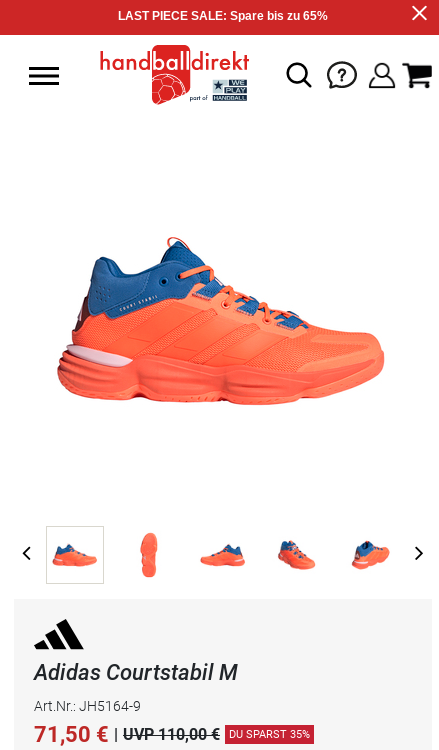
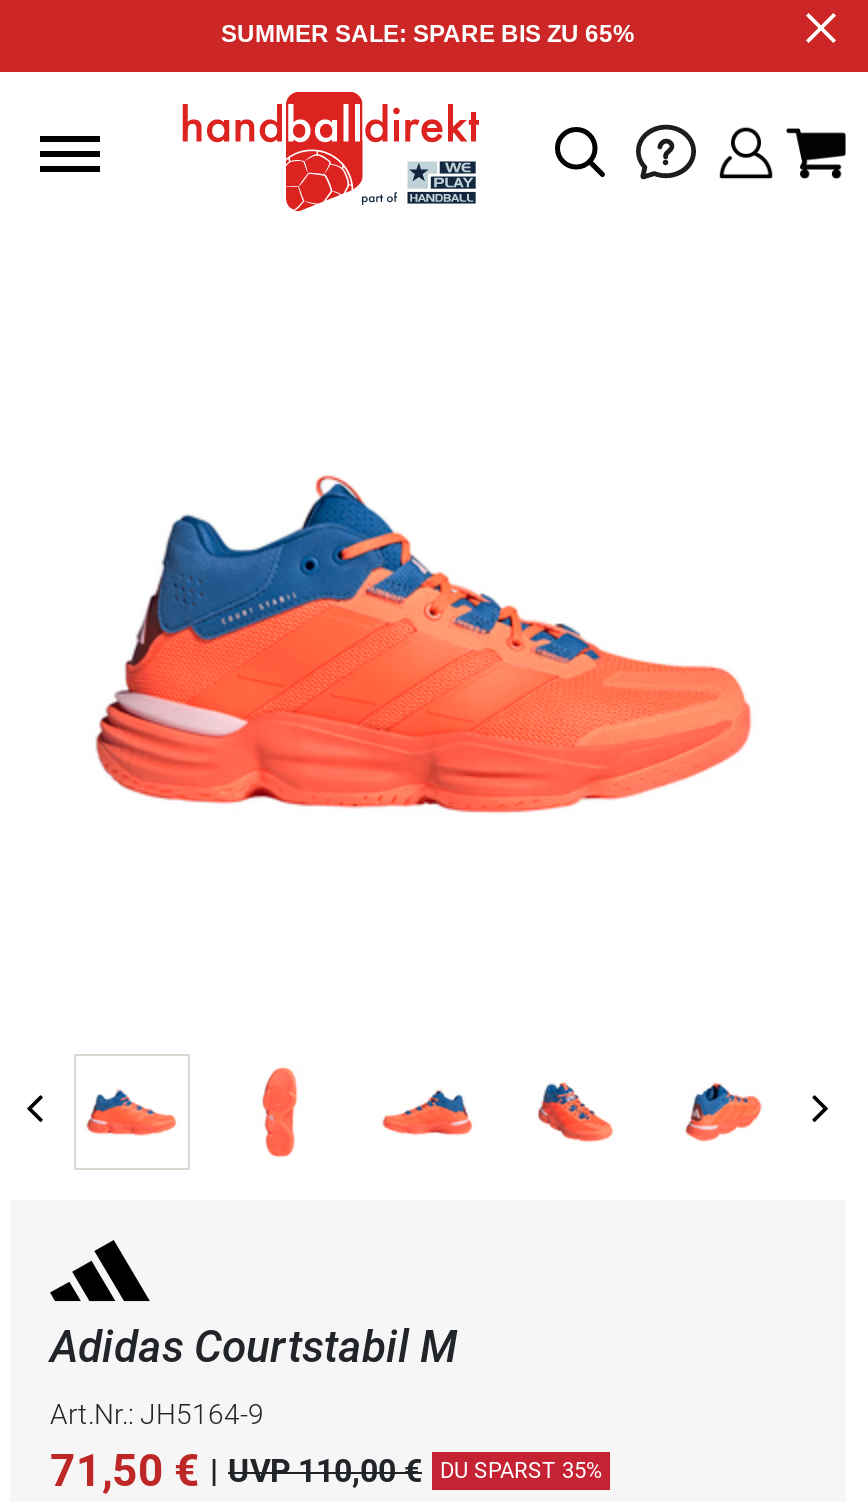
- LAST PIECE SALE: Spare bis zu 65%
+ SUMMER SALE: SPARE BIS ZU 65%
